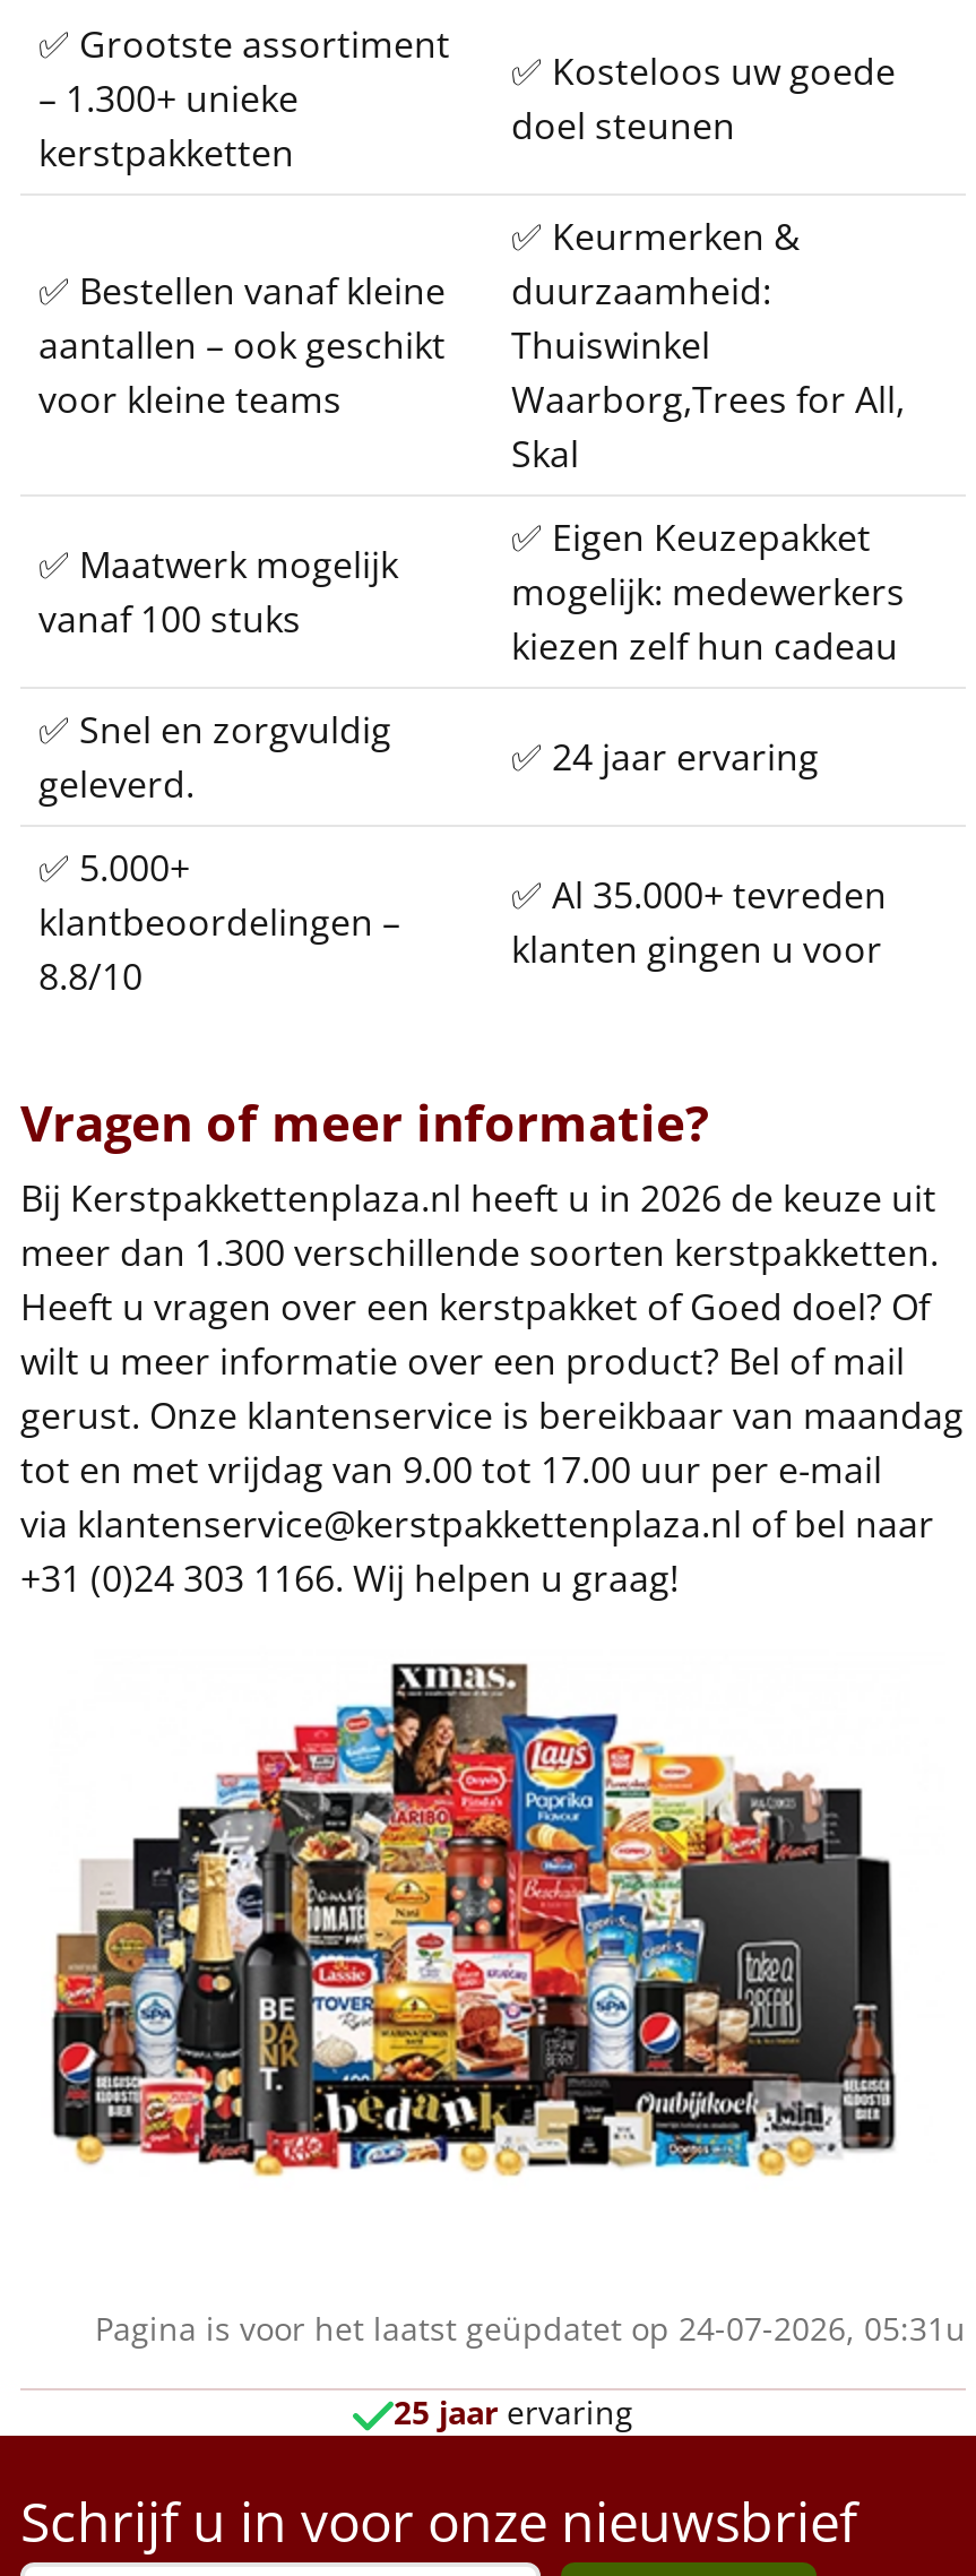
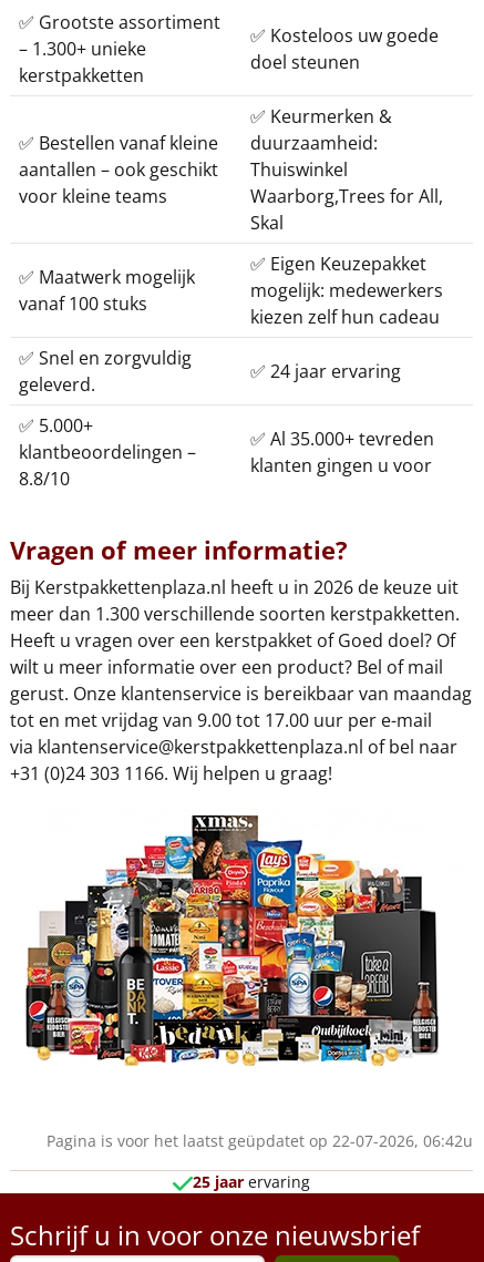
- Pagina is voor het laatst geüpdatet op 24-07-2026, 05:31u
+ Pagina is voor het laatst geüpdatet op 22-07-2026, 06:42u
